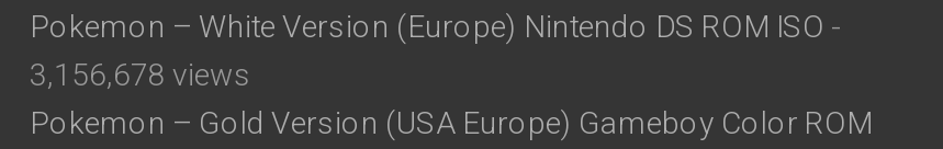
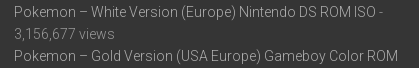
- 3,156,678 views
+ 3,156,677 views
